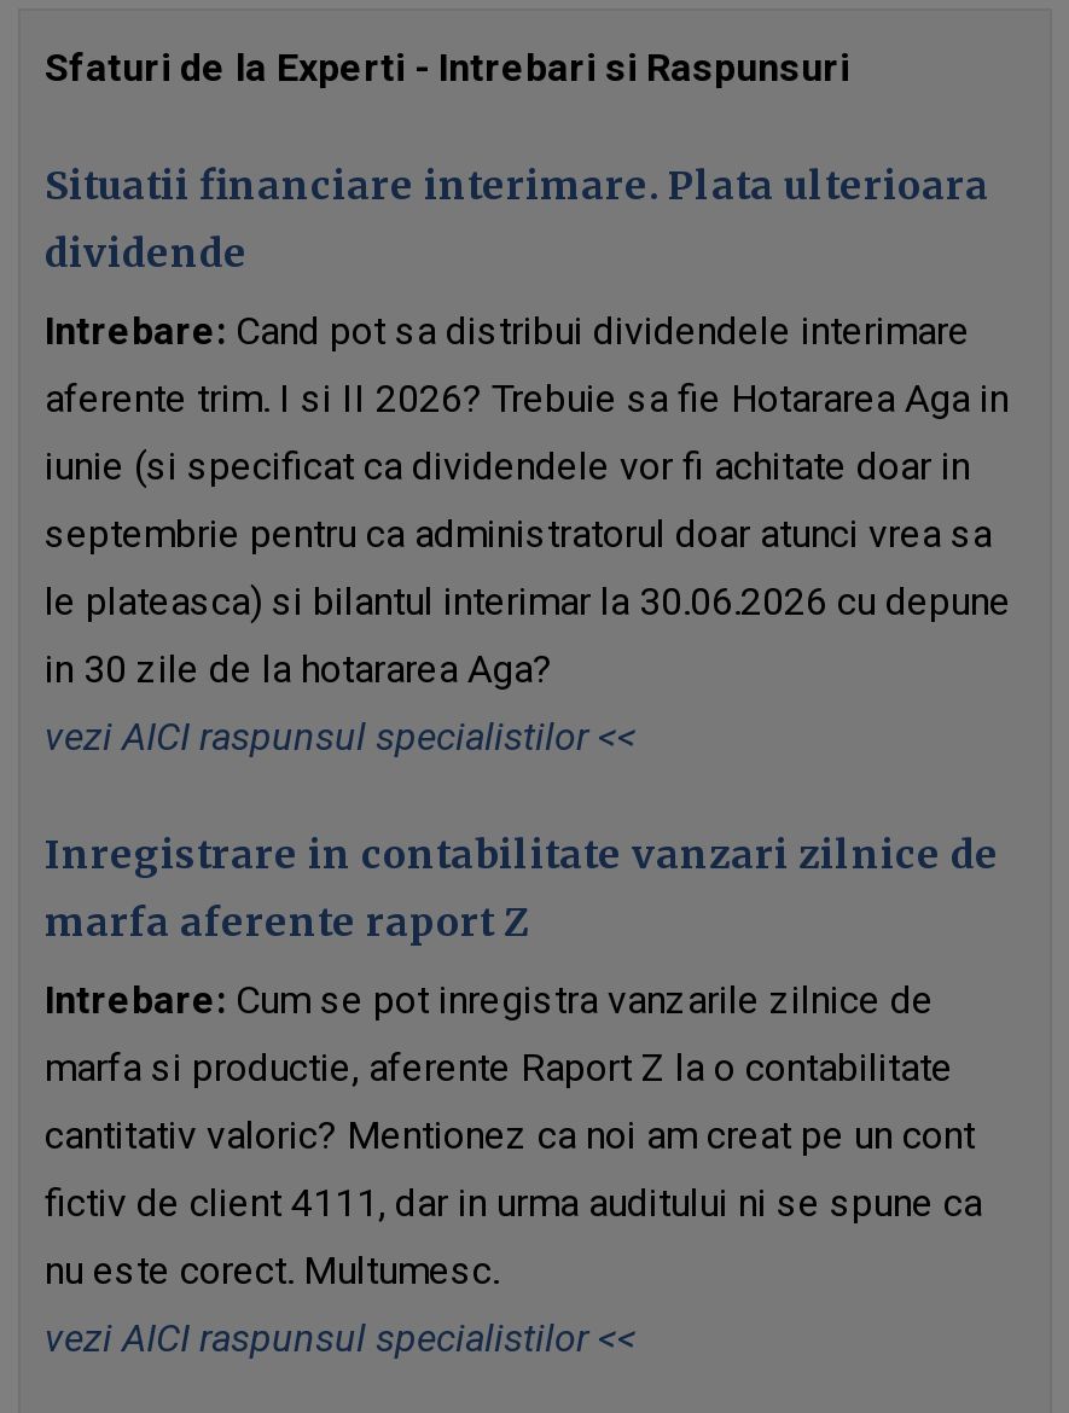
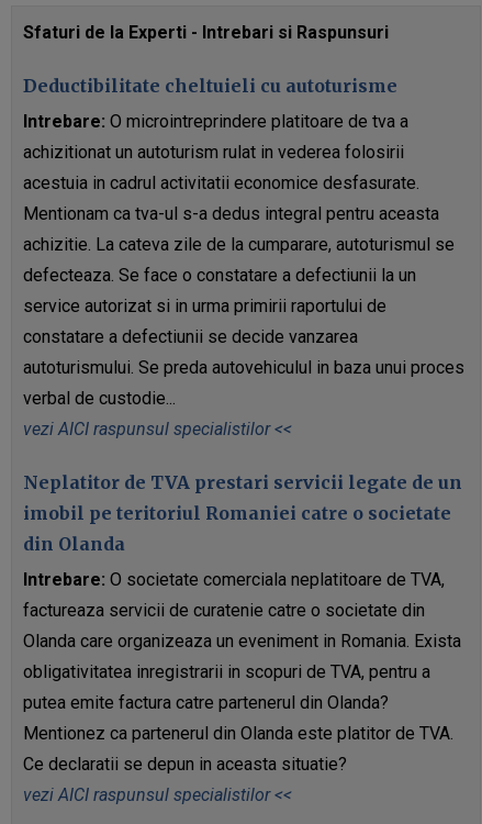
- Situatii financiare interimare. Plata ulterioara
- dividende
- Intrebare: Cand pot sa distribui dividendele interimare
- aferente trim. I si II 2026? Trebuie sa fie Hotararea Aga in
- iunie (si specificat ca dividendele vor fi achitate doar in
- septembrie pentru ca administratorul doar atunci vrea sa
- le plateasca) si bilantul interimar la 30.06.2026 cu depune
- in 30 zile de la hotararea Aga?
+ Deductibilitate cheltuieli cu autoturisme
+ Intrebare: O microintreprindere platitoare de tva a
+ achizitionat un autoturism rulat in vederea folosirii
+ acestuia in cadrul activitatii economice desfasurate.
+ Mentionam ca tva-ul s-a dedus integral pentru aceasta
+ achizitie. La cateva zile de la cumparare, autoturismul se
+ defecteaza. Se face o constatare a defectiunii la un
+ service autorizat si in urma primirii raportului de
+ constatare a defectiunii se decide vanzarea
+ autoturismului. Se preda autovehiculul in baza unui proces
+ verbal de custodie...

- Inregistrare in contabilitate vanzari zilnice de
- marfa aferente raport Z
- Intrebare: Cum se pot inregistra vanzarile zilnice de
- marfa si productie, aferente Raport Z la o contabilitate
- cantitativ valoric? Mentionez ca noi am creat pe un cont
- fictiv de client 4111, dar in urma auditului ni se spune ca
- nu este corect. Multumesc.
+ Neplatitor de TVA prestari servicii legate de un
+ imobil pe teritoriul Romaniei catre o societate
+ din Olanda
+ Intrebare: O societate comerciala neplatitoare de TVA,
+ factureaza servicii de curatenie catre o societate din
+ Olanda care organizeaza un eveniment in Romania. Exista
+ obligativitatea inregistrarii in scopuri de TVA, pentru a
+ putea emite factura catre partenerul din Olanda?
+ Mentionez ca partenerul din Olanda este platitor de TVA.
+ Ce declaratii se depun in aceasta situatie?
